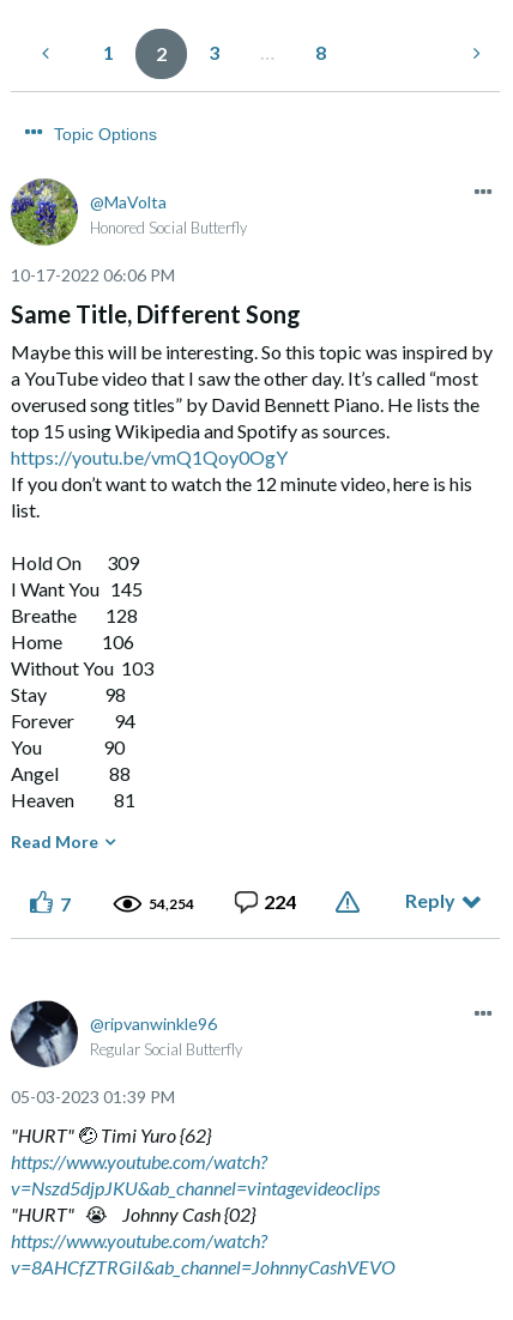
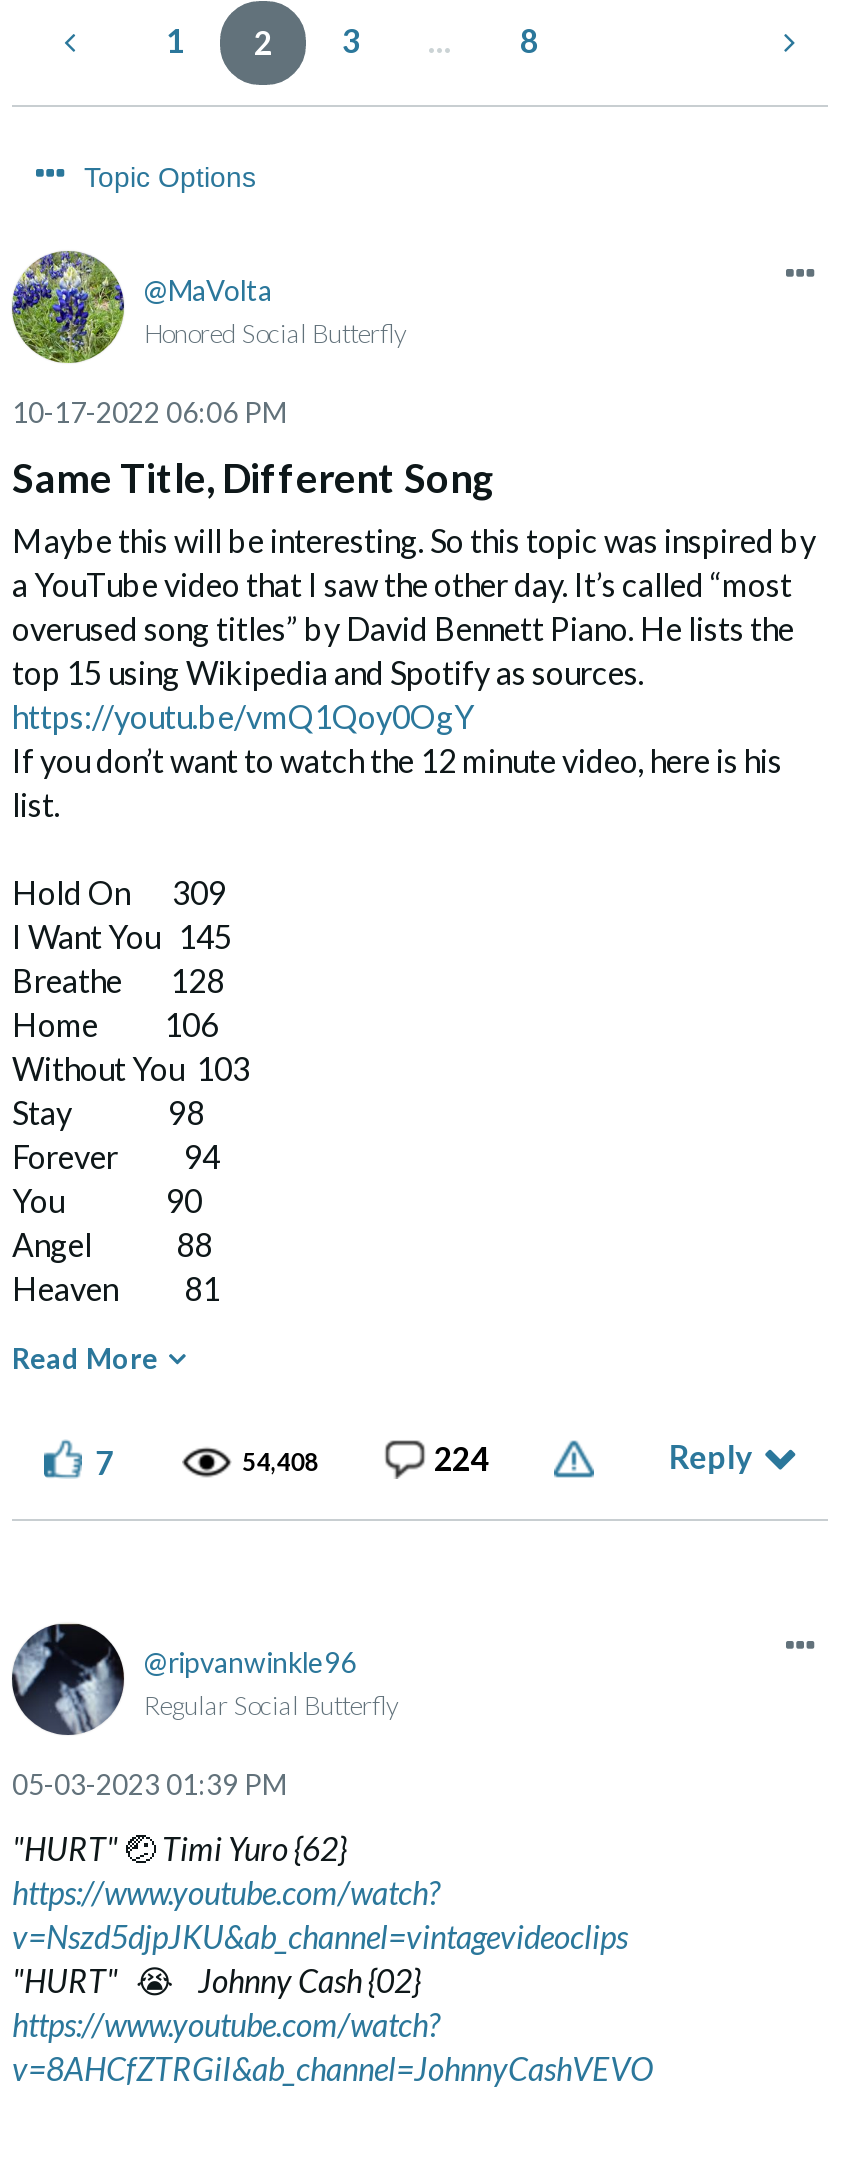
- 54,254
+ 54,408
